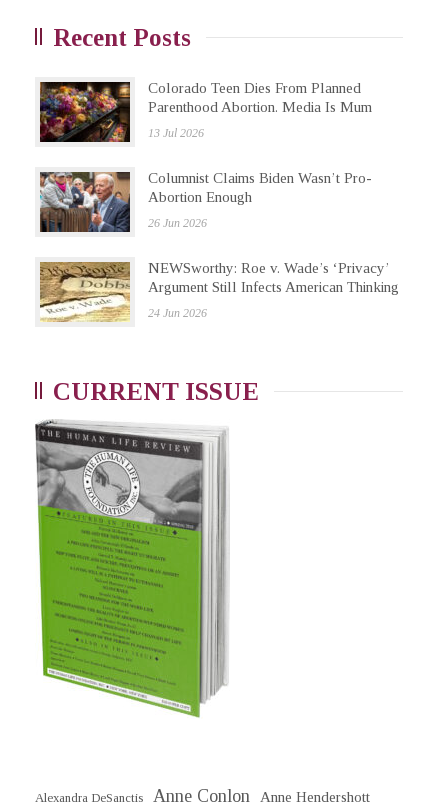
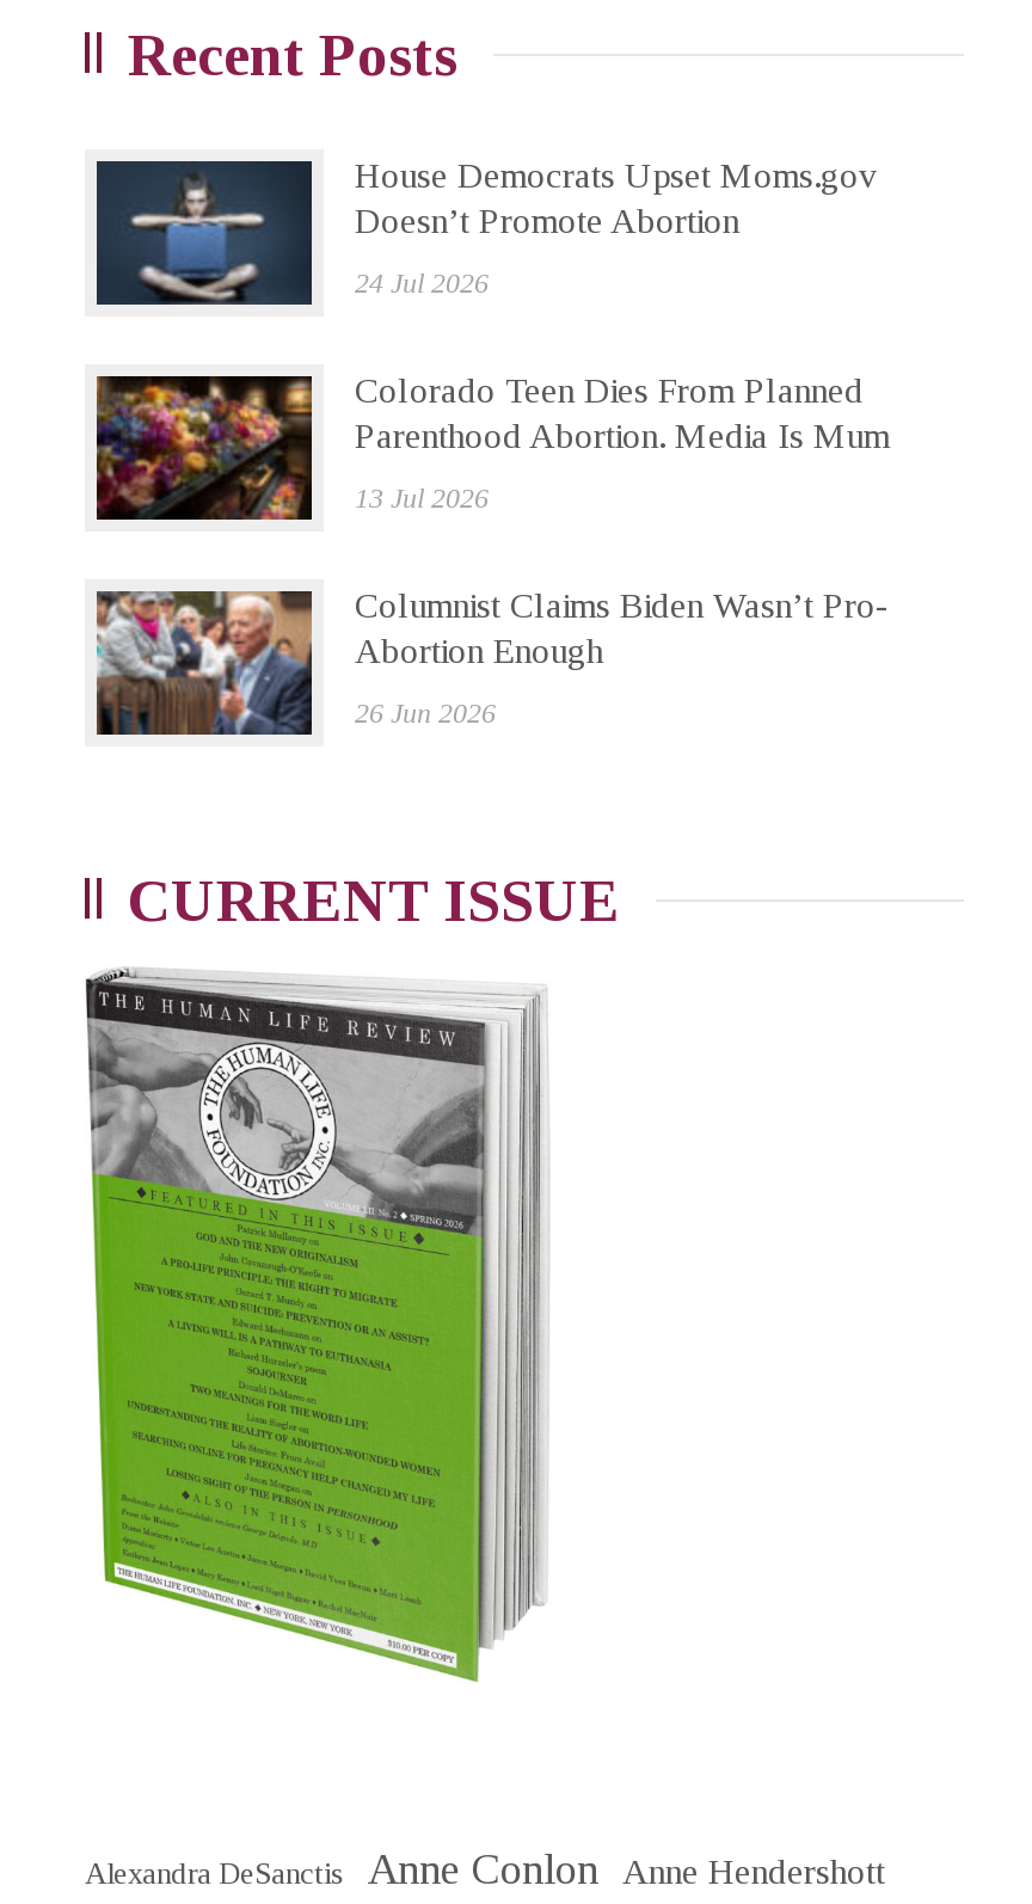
+ [image]
+ House Democrats Upset Moms.gov
+ Doesn’t Promote Abortion
+ 24 Jul 2026

moved down: [image] | Colorado Teen Dies From Planned | Parenthood Abortion. Media Is Mum | 13 Jul 2026 | Columnist Claims Biden Wasn’t Pro- | Abortion Enough | 26 Jun 2026

- [image]
- NEWSworthy: Roe v. Wade’s ‘Privacy’
- Argument Still Infects American Thinking
- 24 Jun 2026
